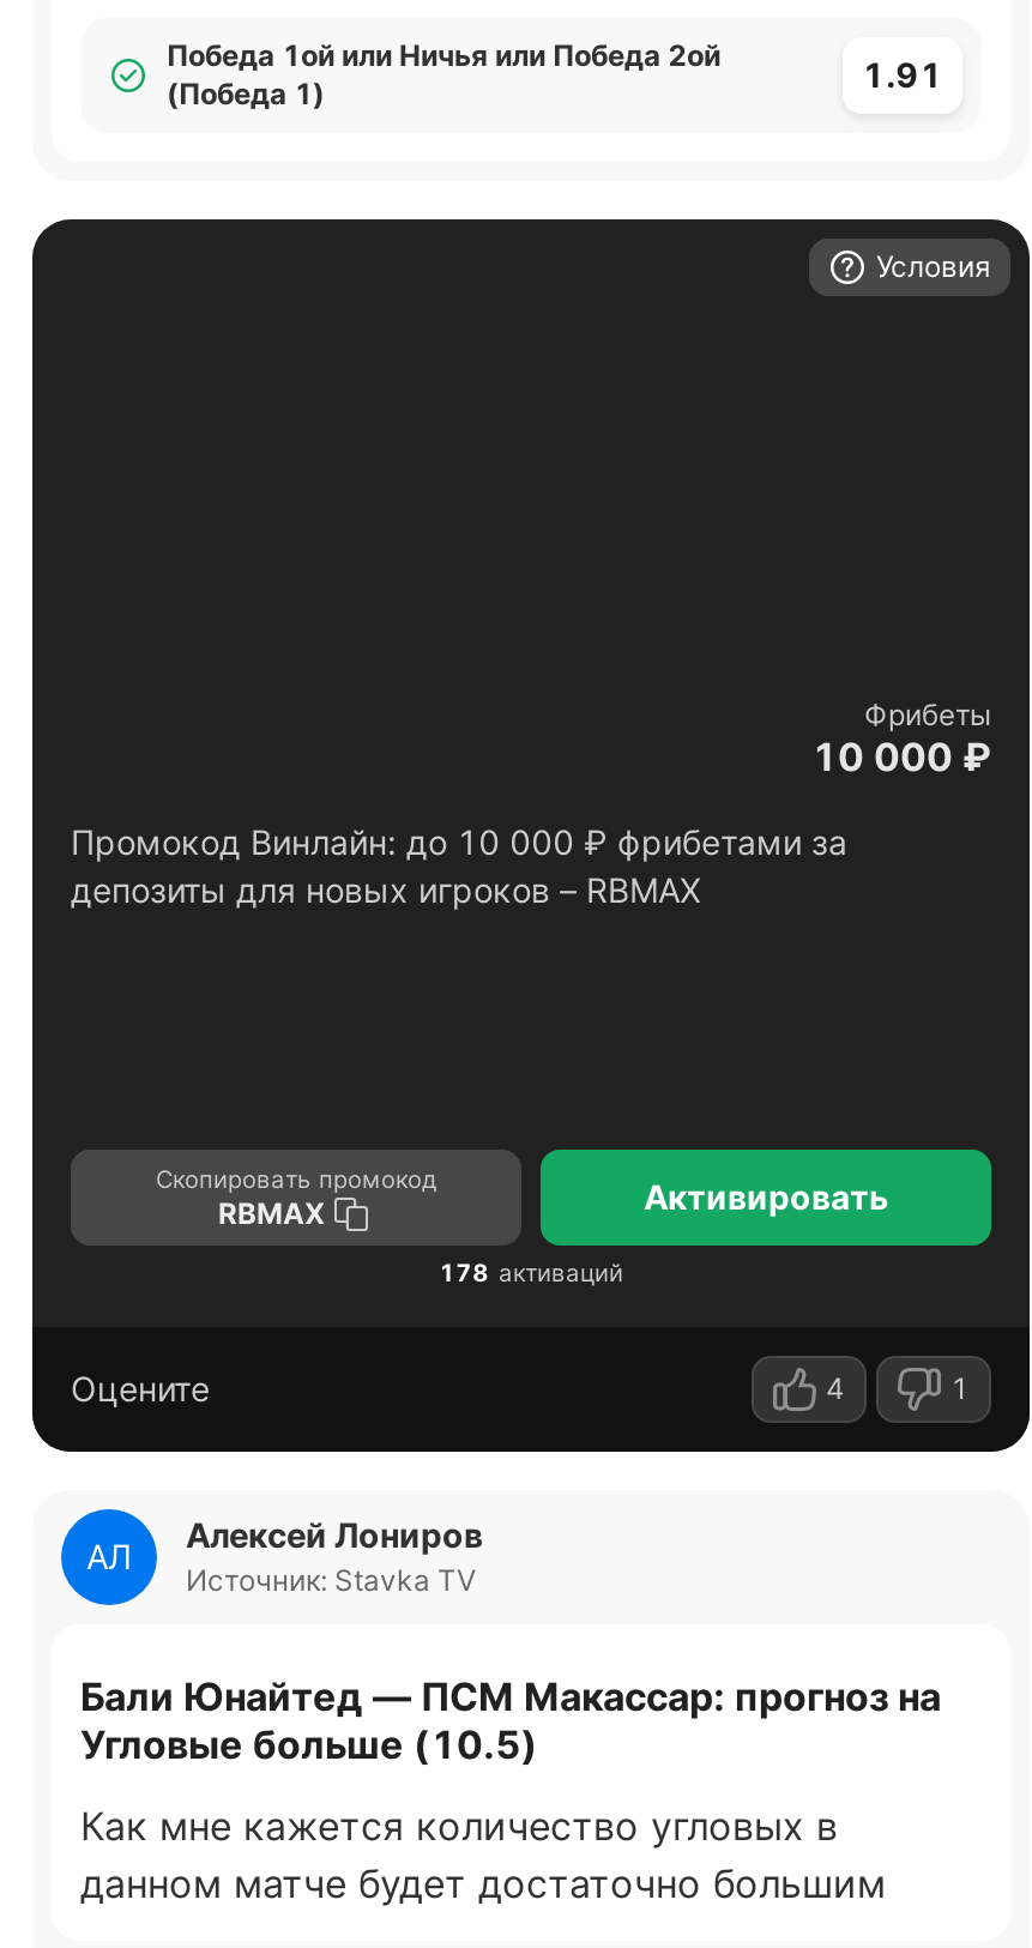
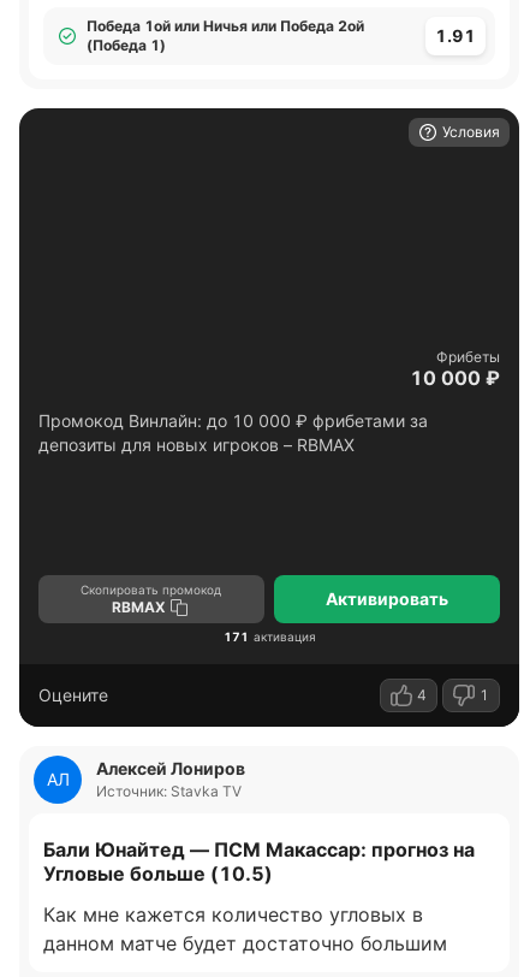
- 178 активаций
+ 171 активация
